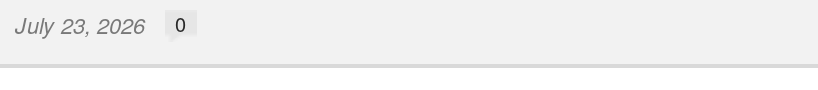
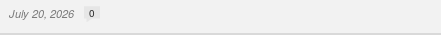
- July 23, 2026 0
+ July 20, 2026 0
